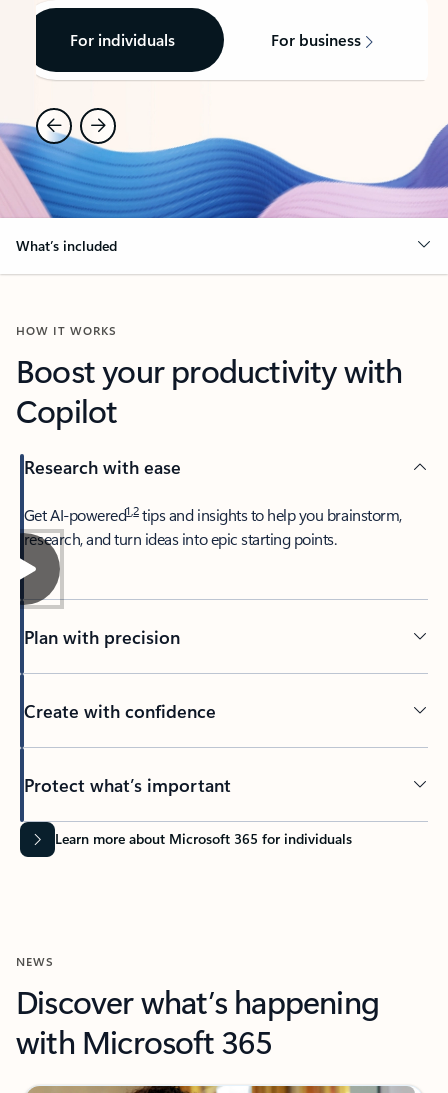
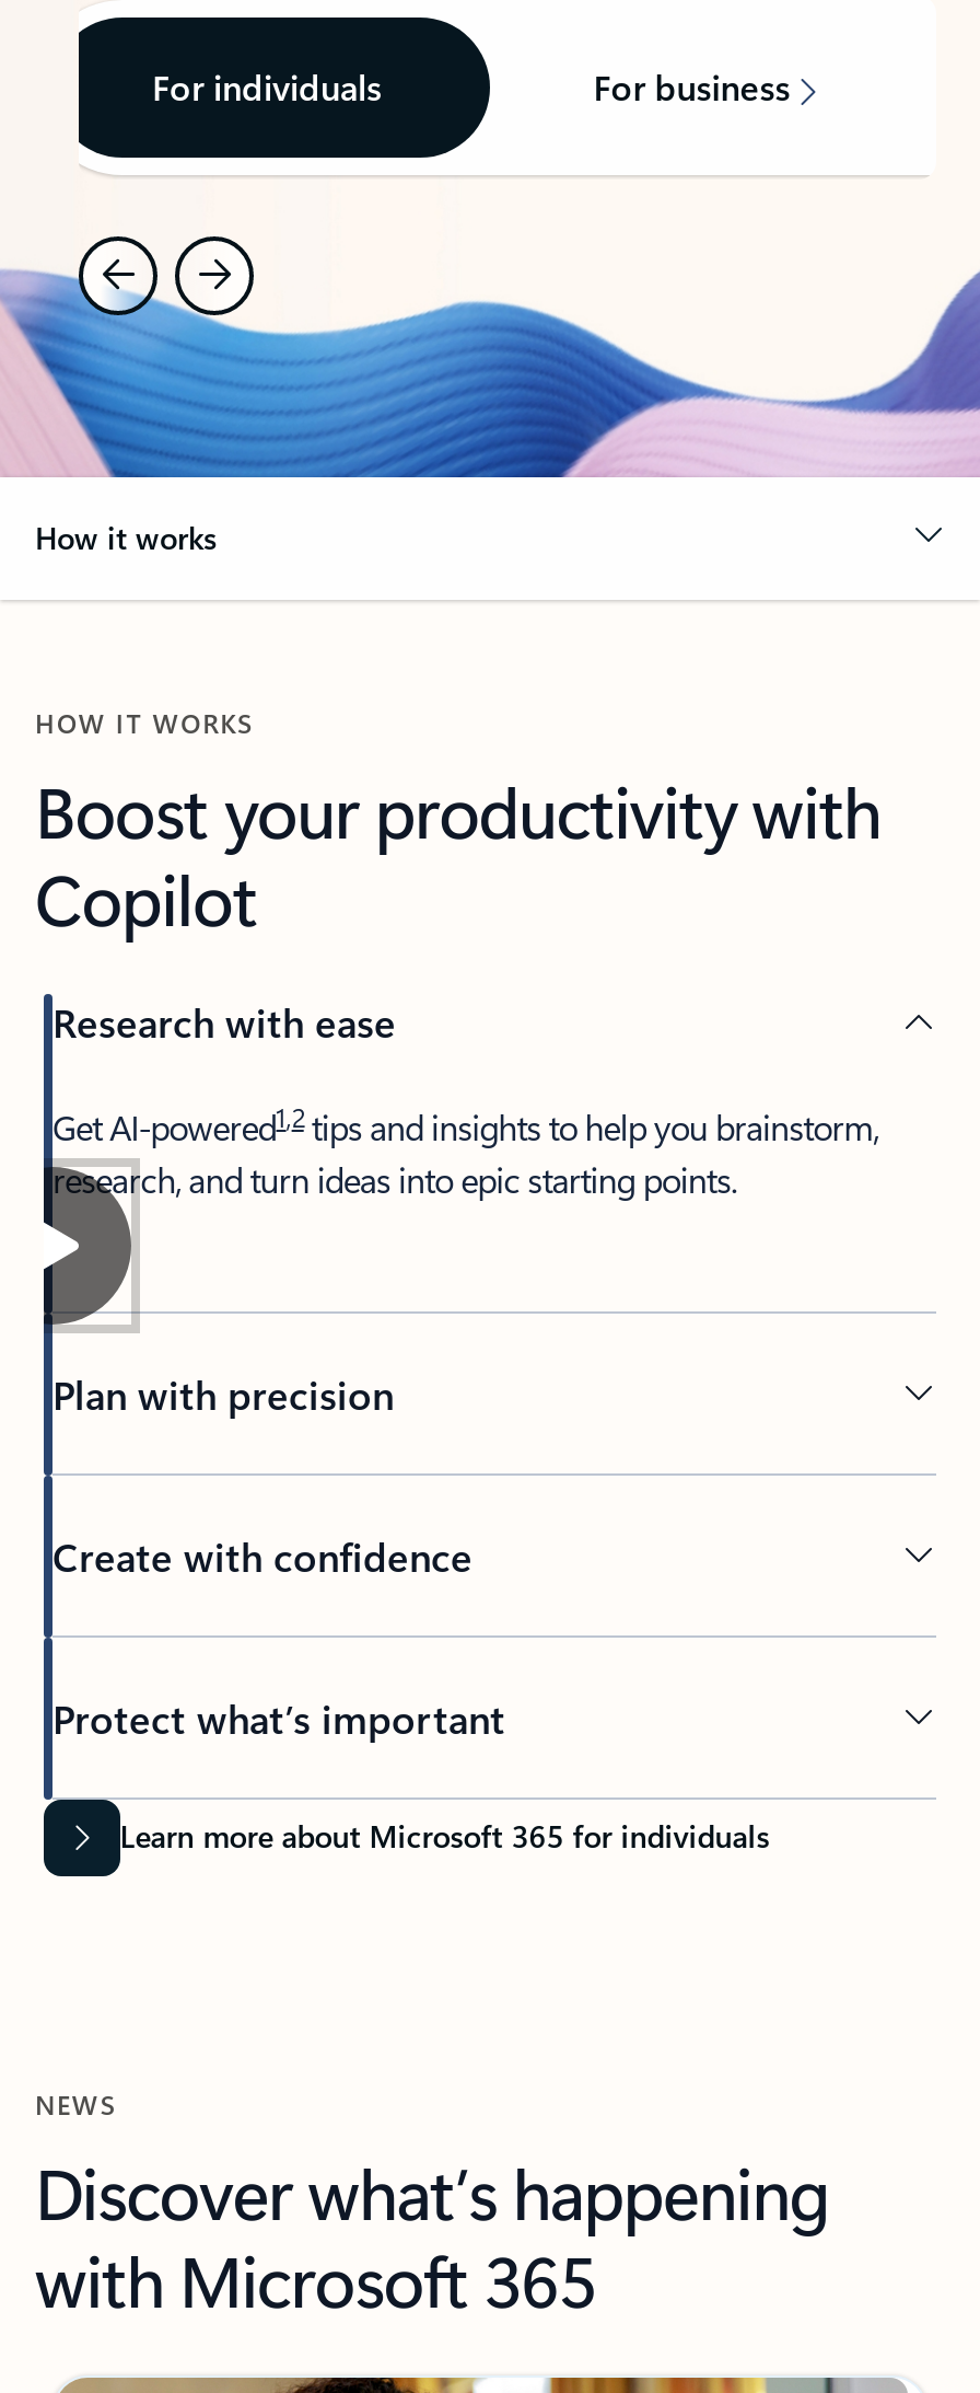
- What’s included
+ How it works
